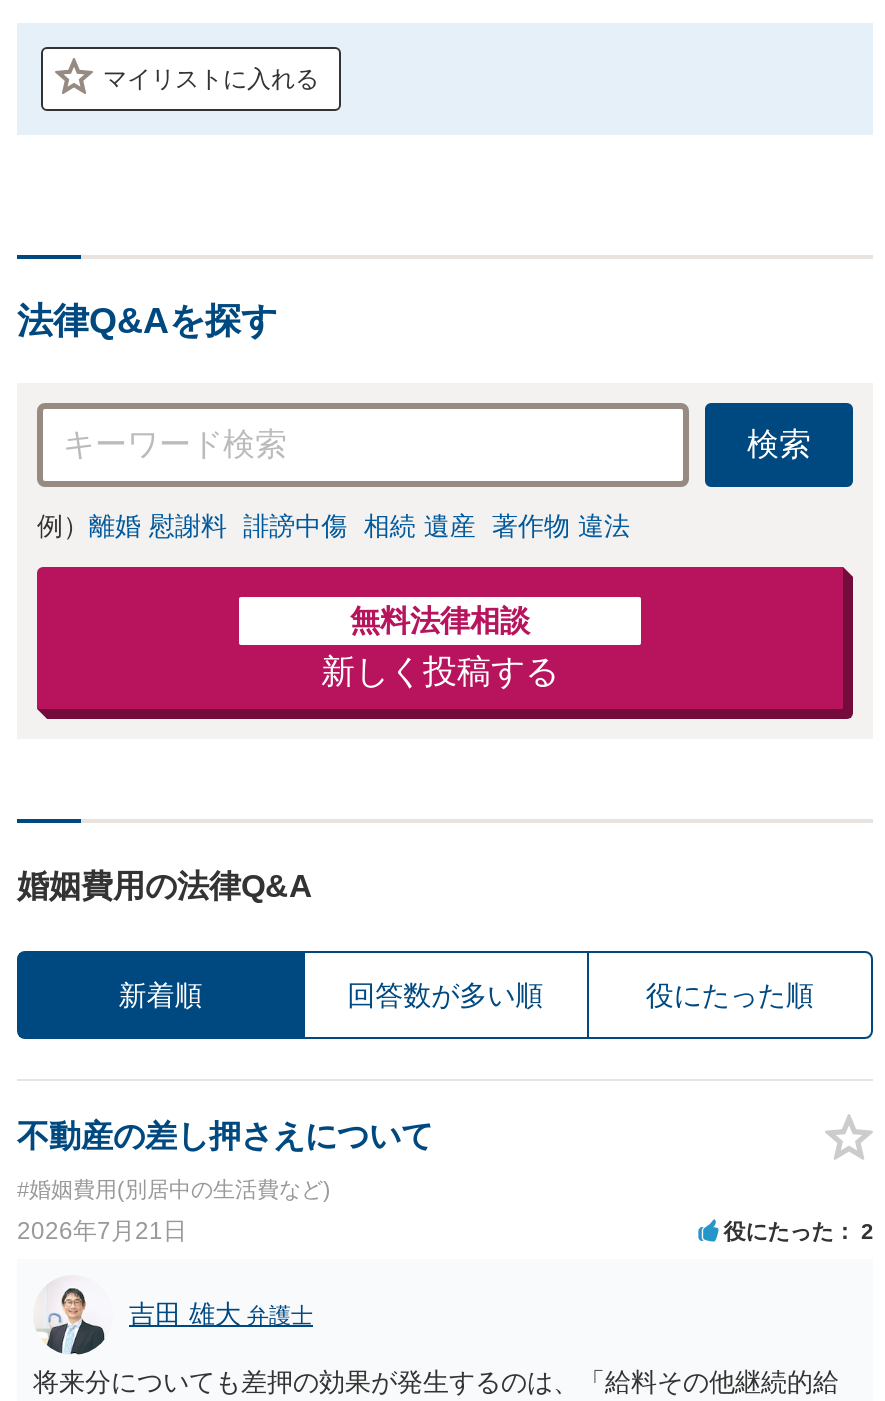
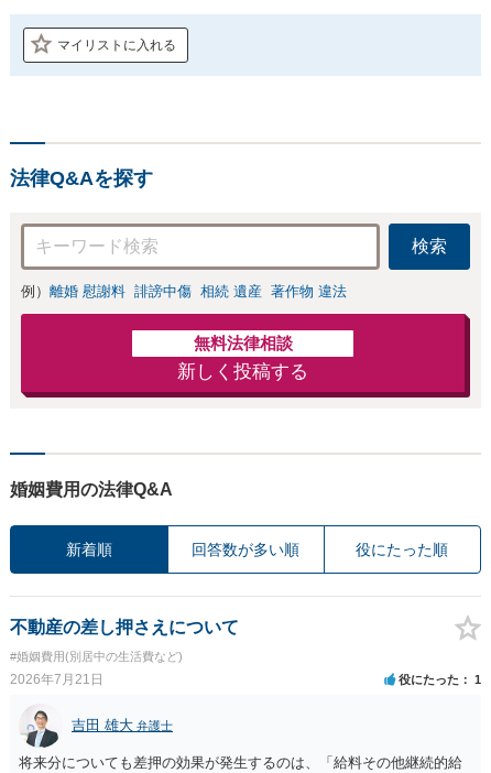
- 役にたった 2
+ 役にたった 1
